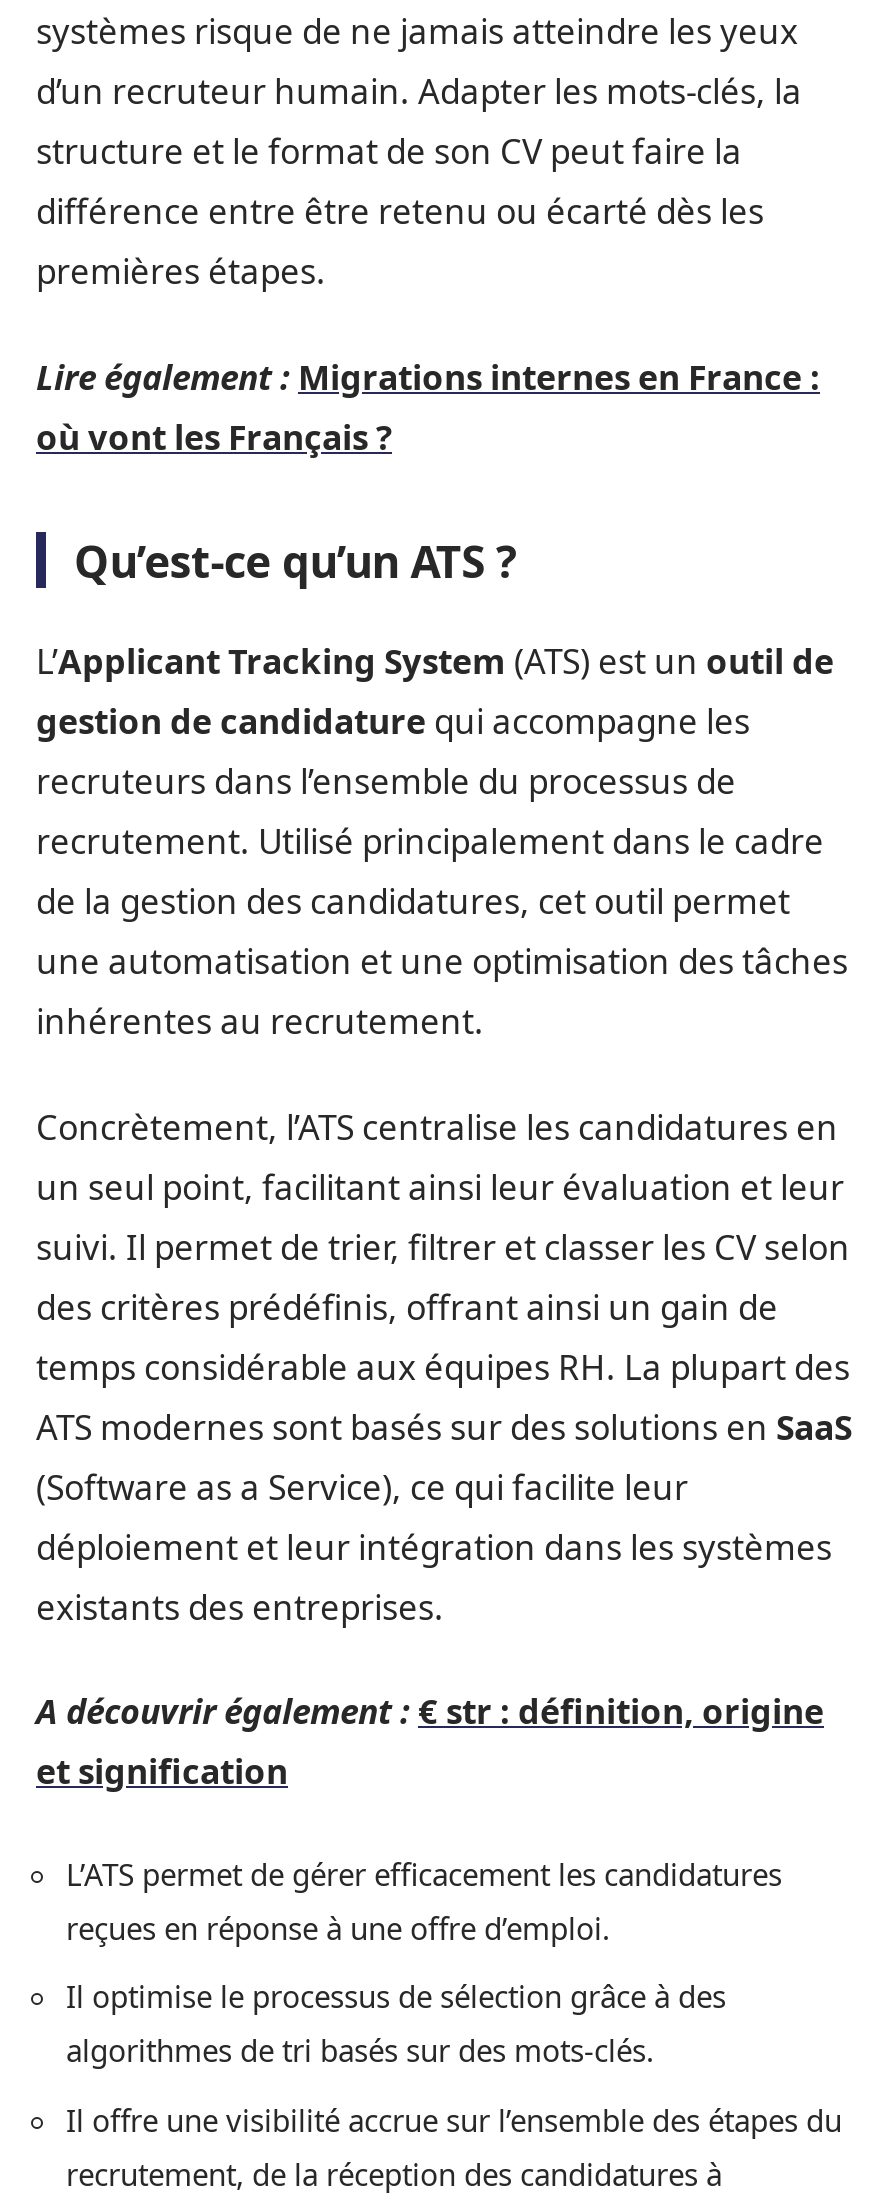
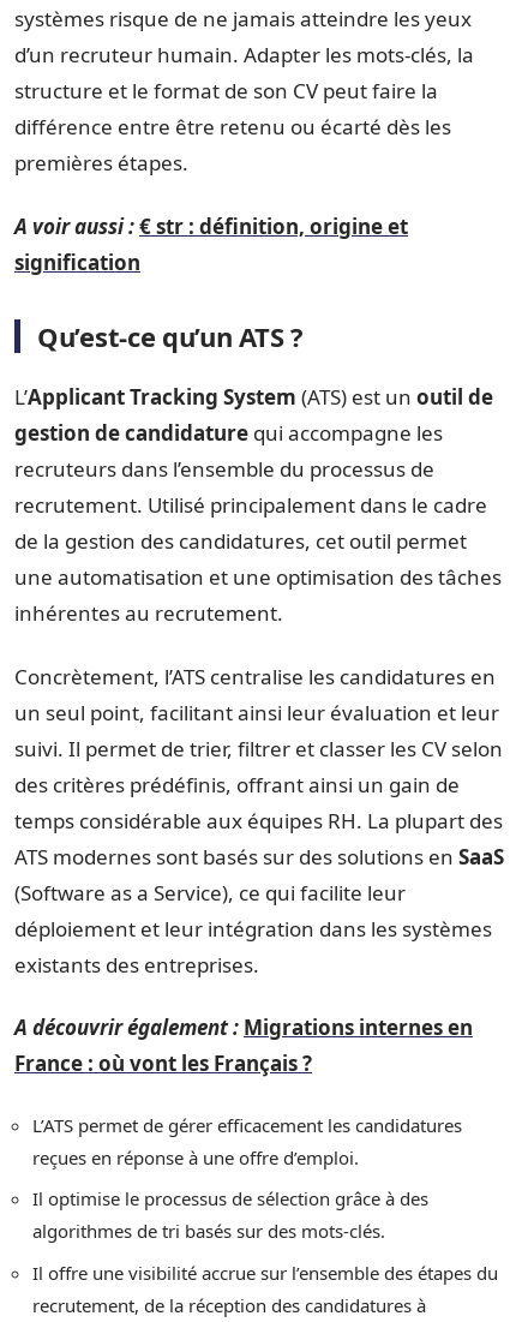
- Lire également : Migrations internes en France :
- où vont les Français ?
+ A voir aussi : € str : définition, origine et
+ signification

- A découvrir également : € str : définition, origine
- et signification
+ A découvrir également : Migrations internes en
+ France : où vont les Français ?
